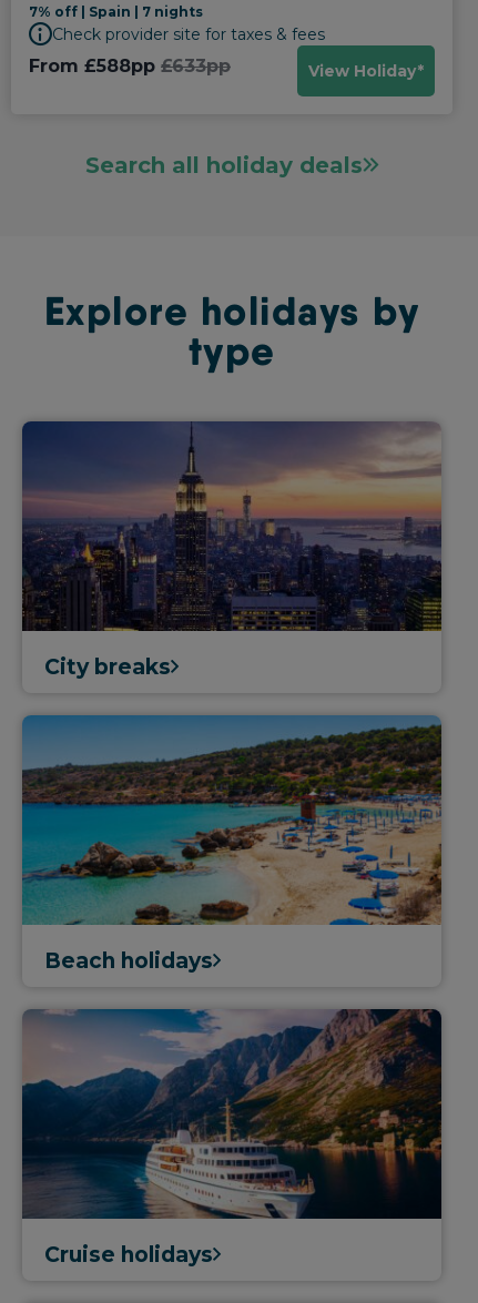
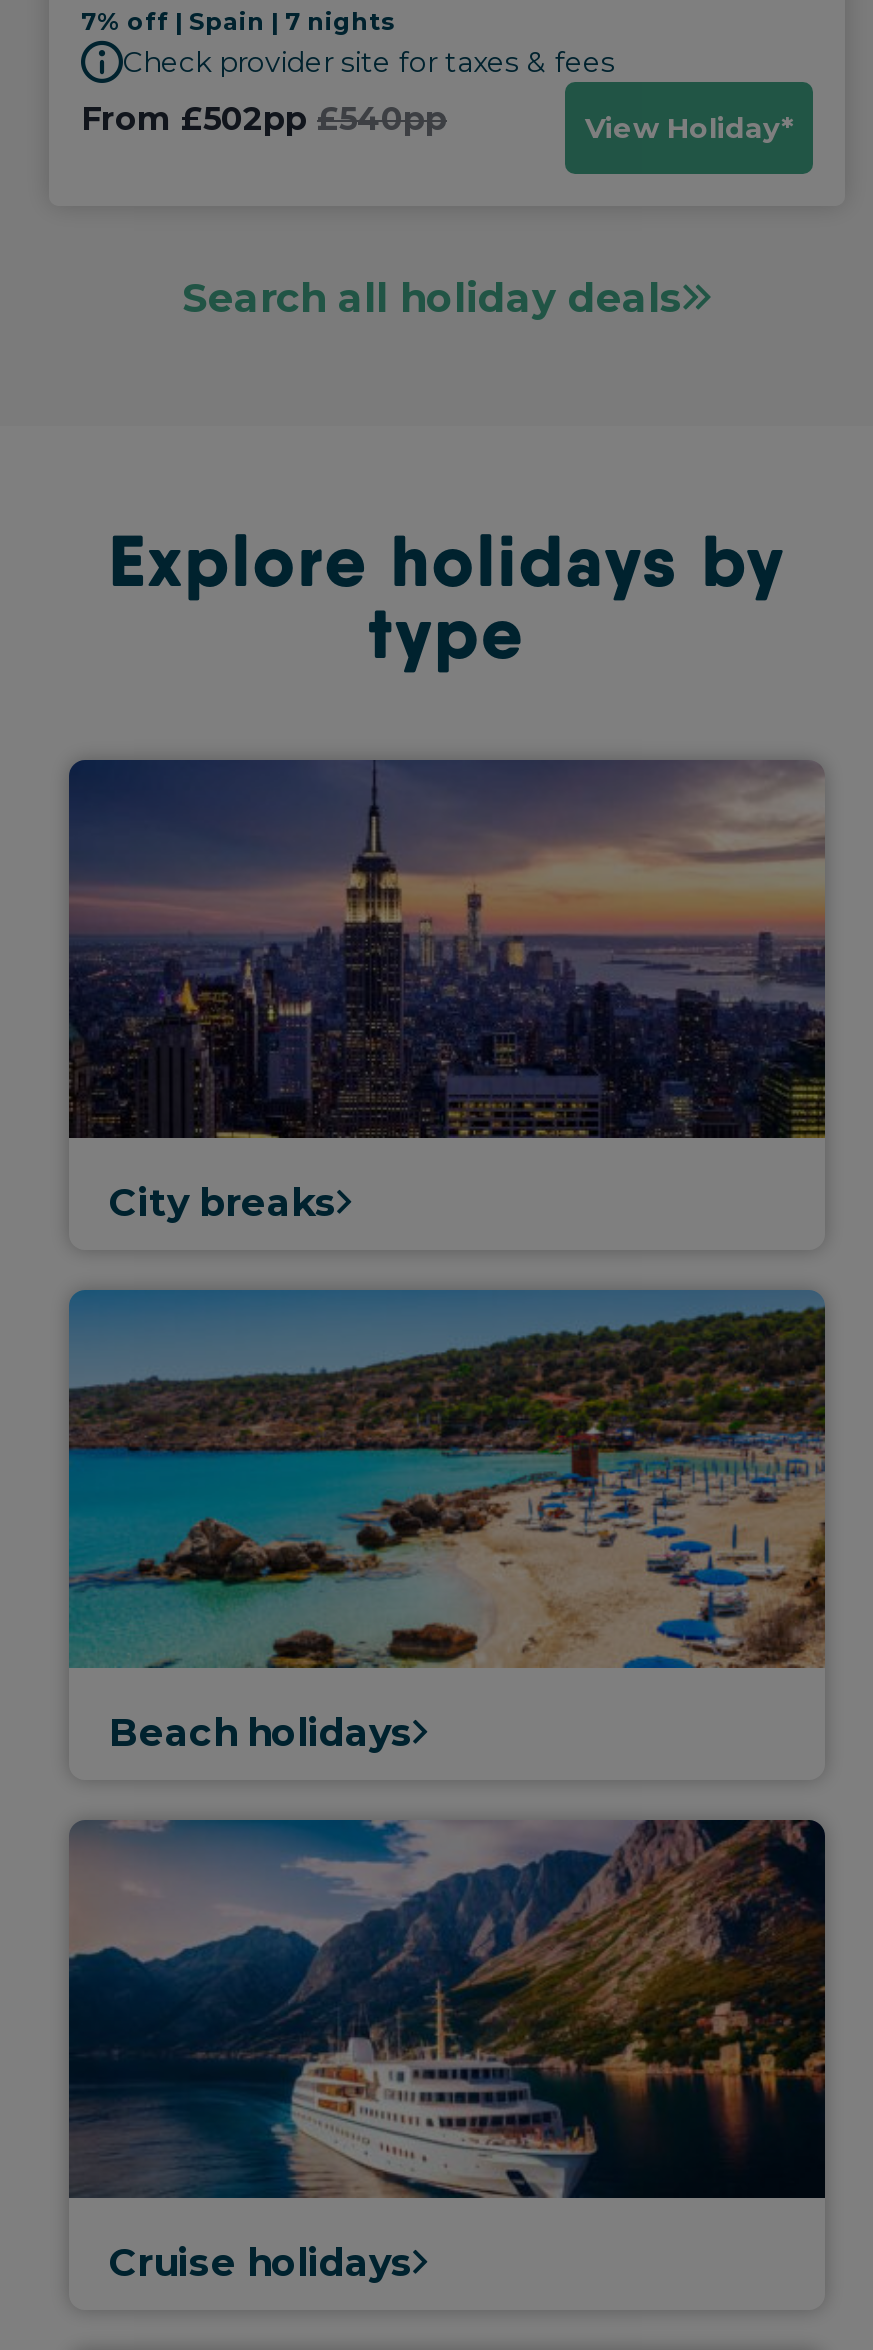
- From £588pp £633pp
+ From £502pp £540pp
